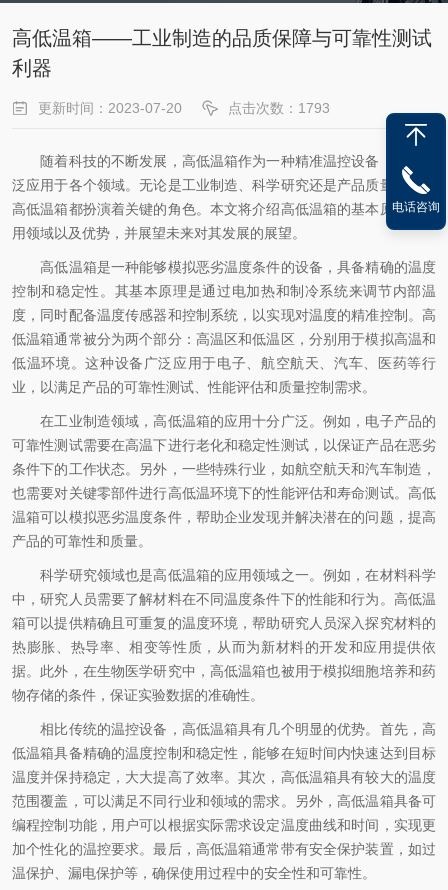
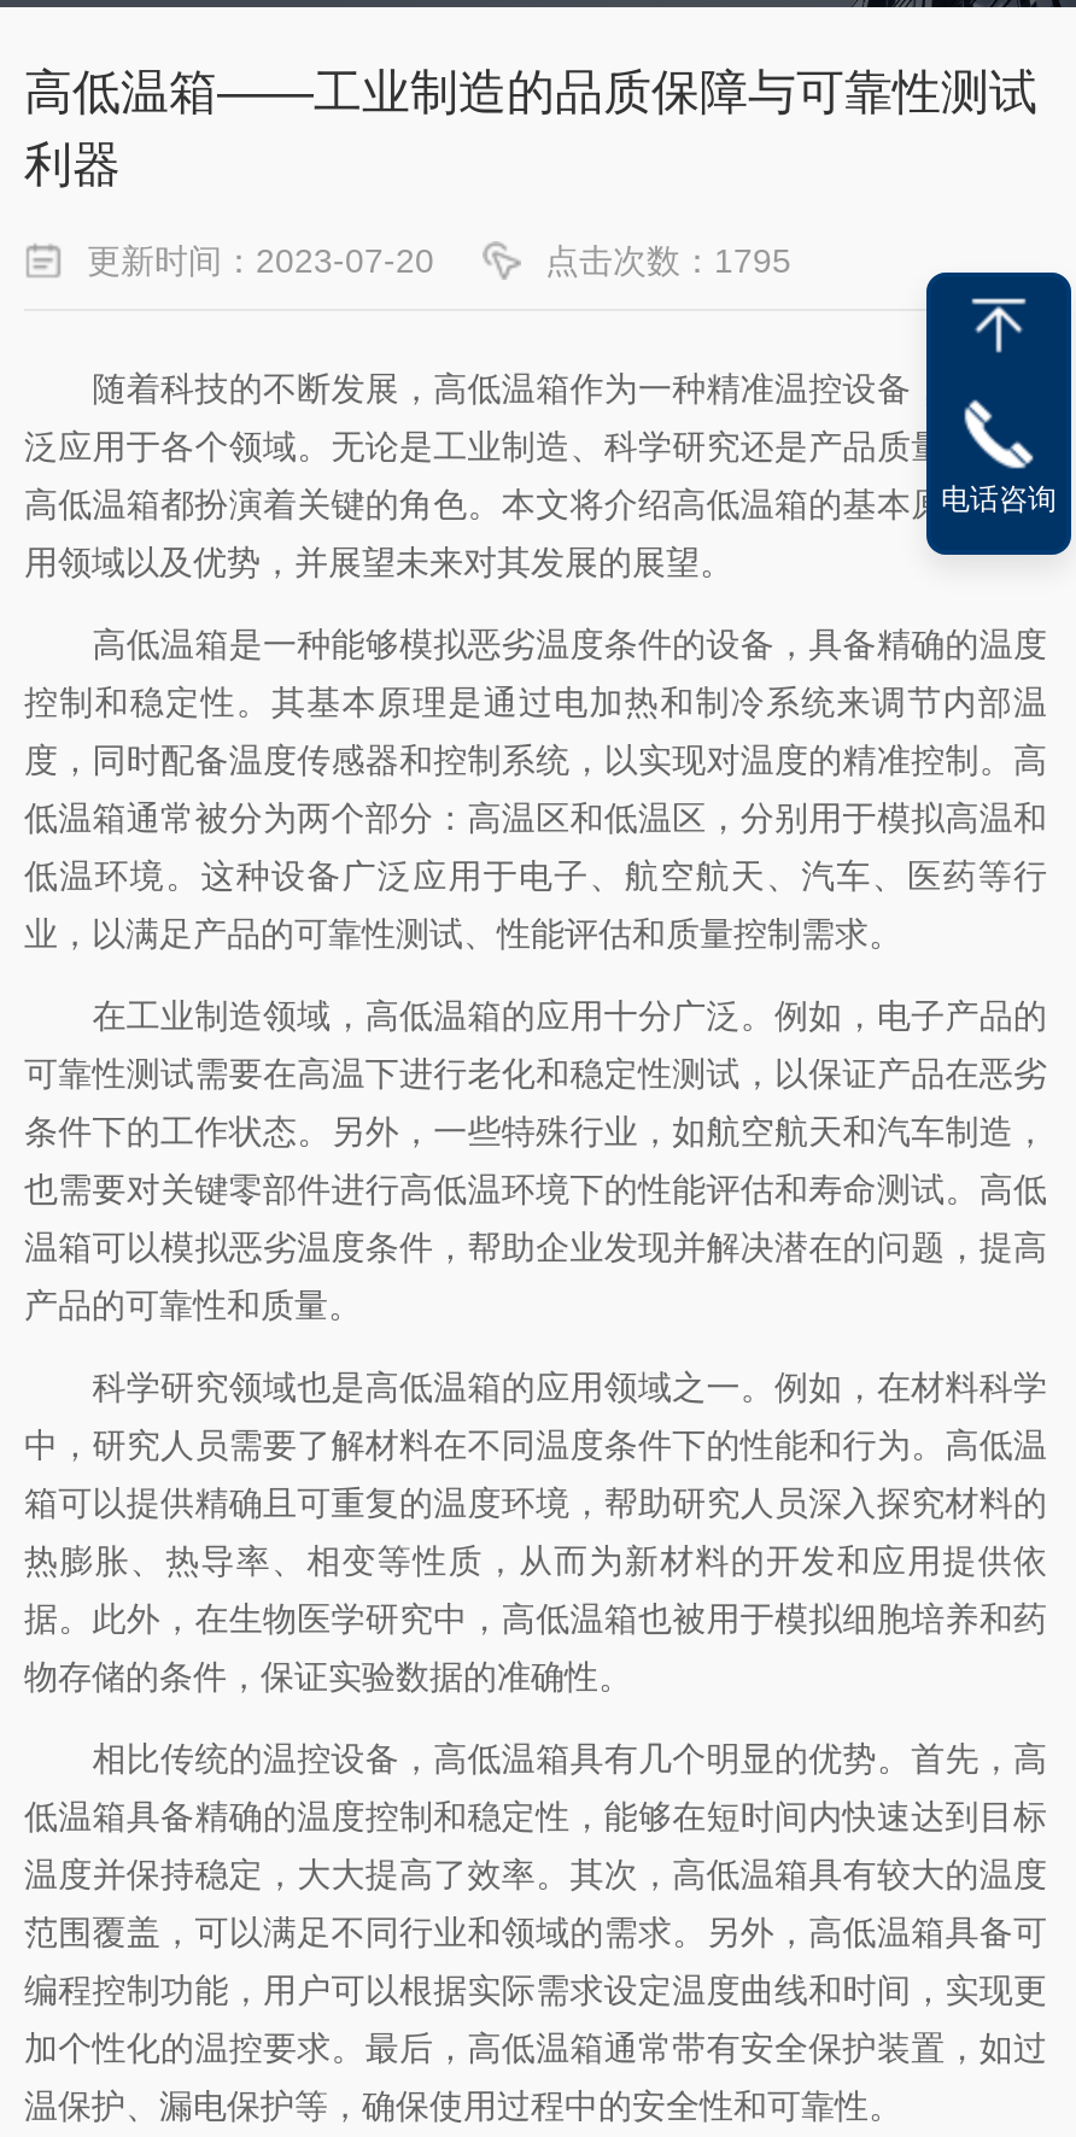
- 点击次数：1793
+ 点击次数：1795
